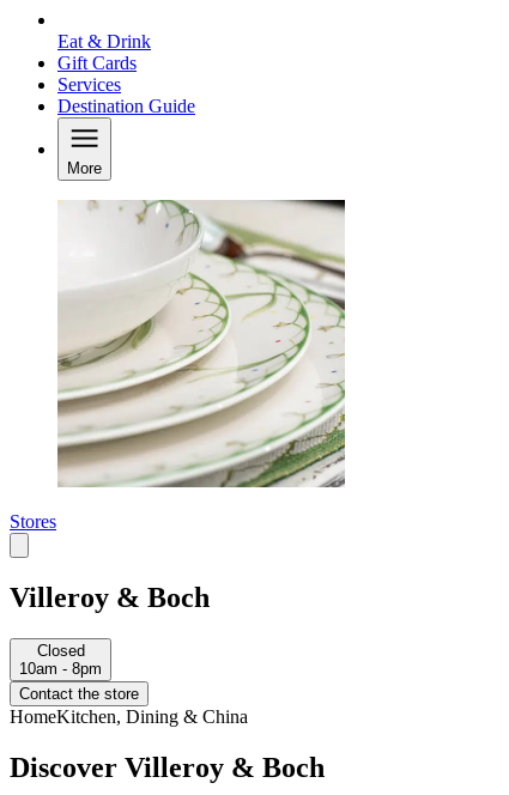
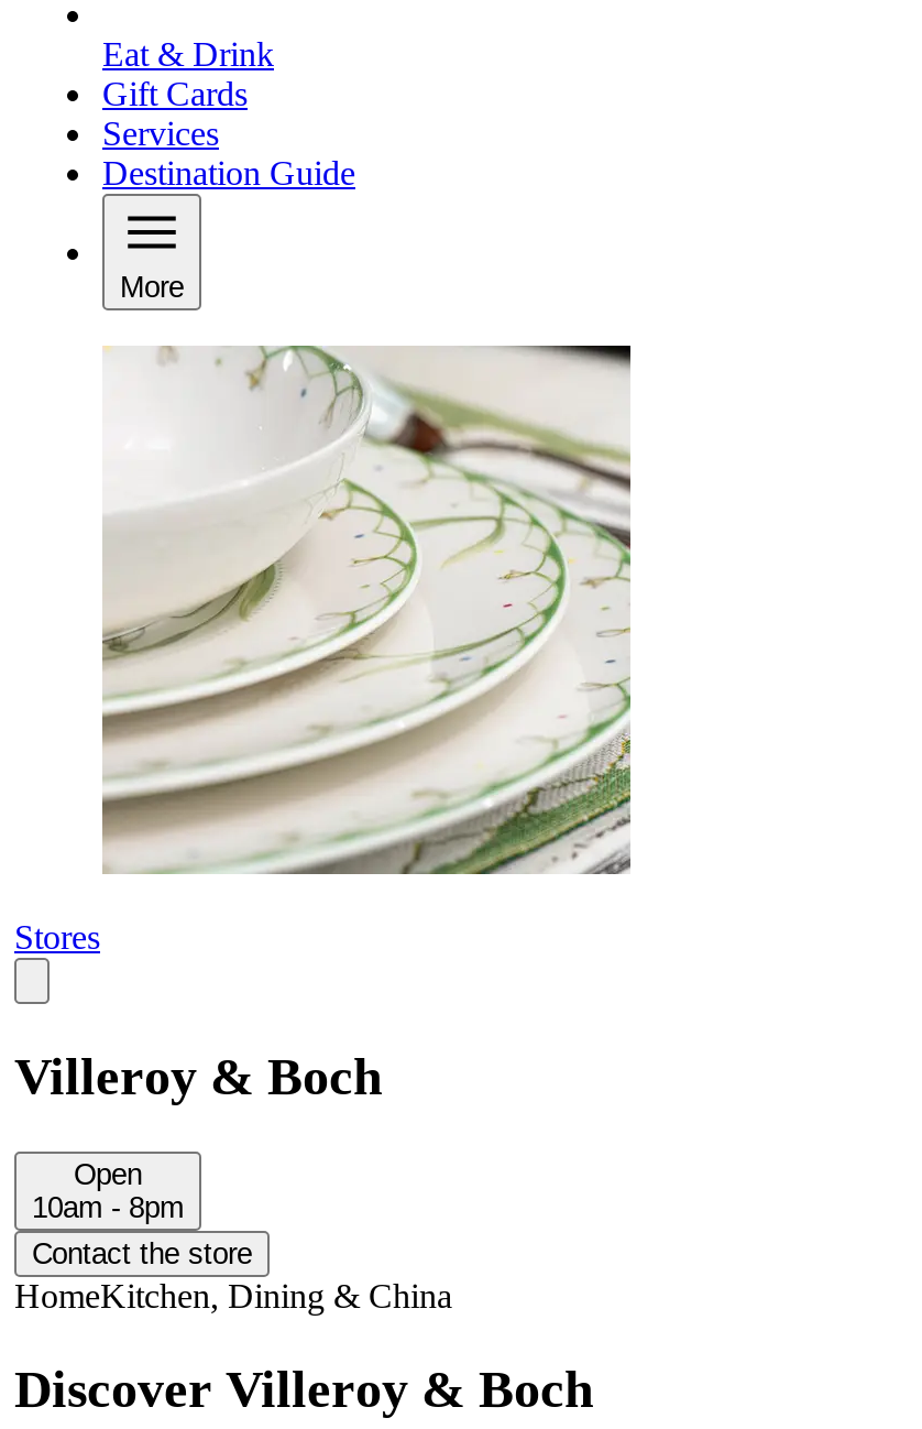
- Closed
+ Open
